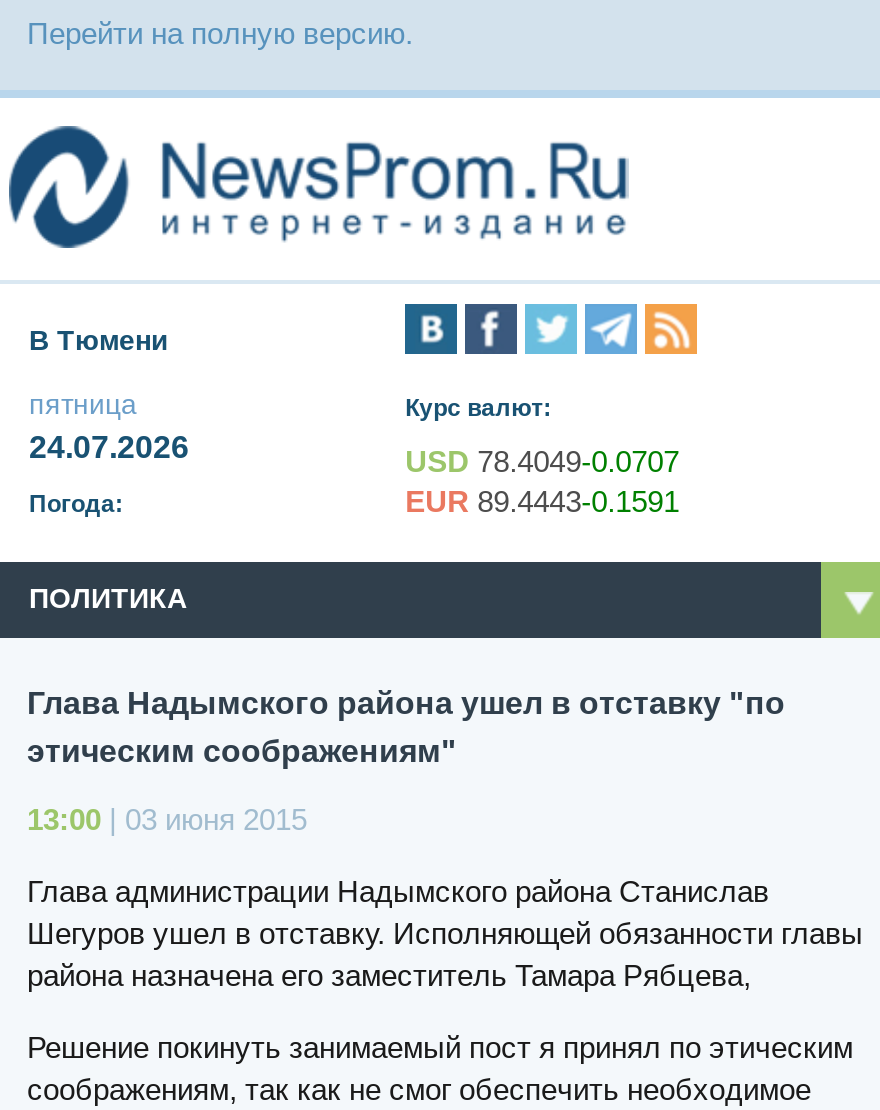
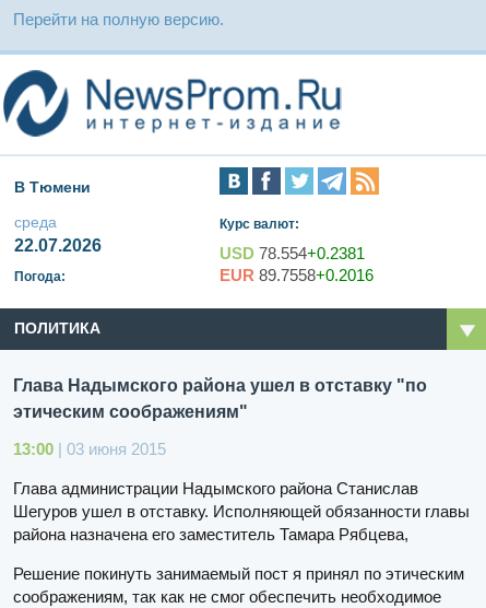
- пятница
- 24.07.2026
+ среда
+ 22.07.2026

- USD 78.4049-0.0707
+ USD 78.554+0.2381

- EUR 89.4443-0.1591
+ EUR 89.7558+0.2016
